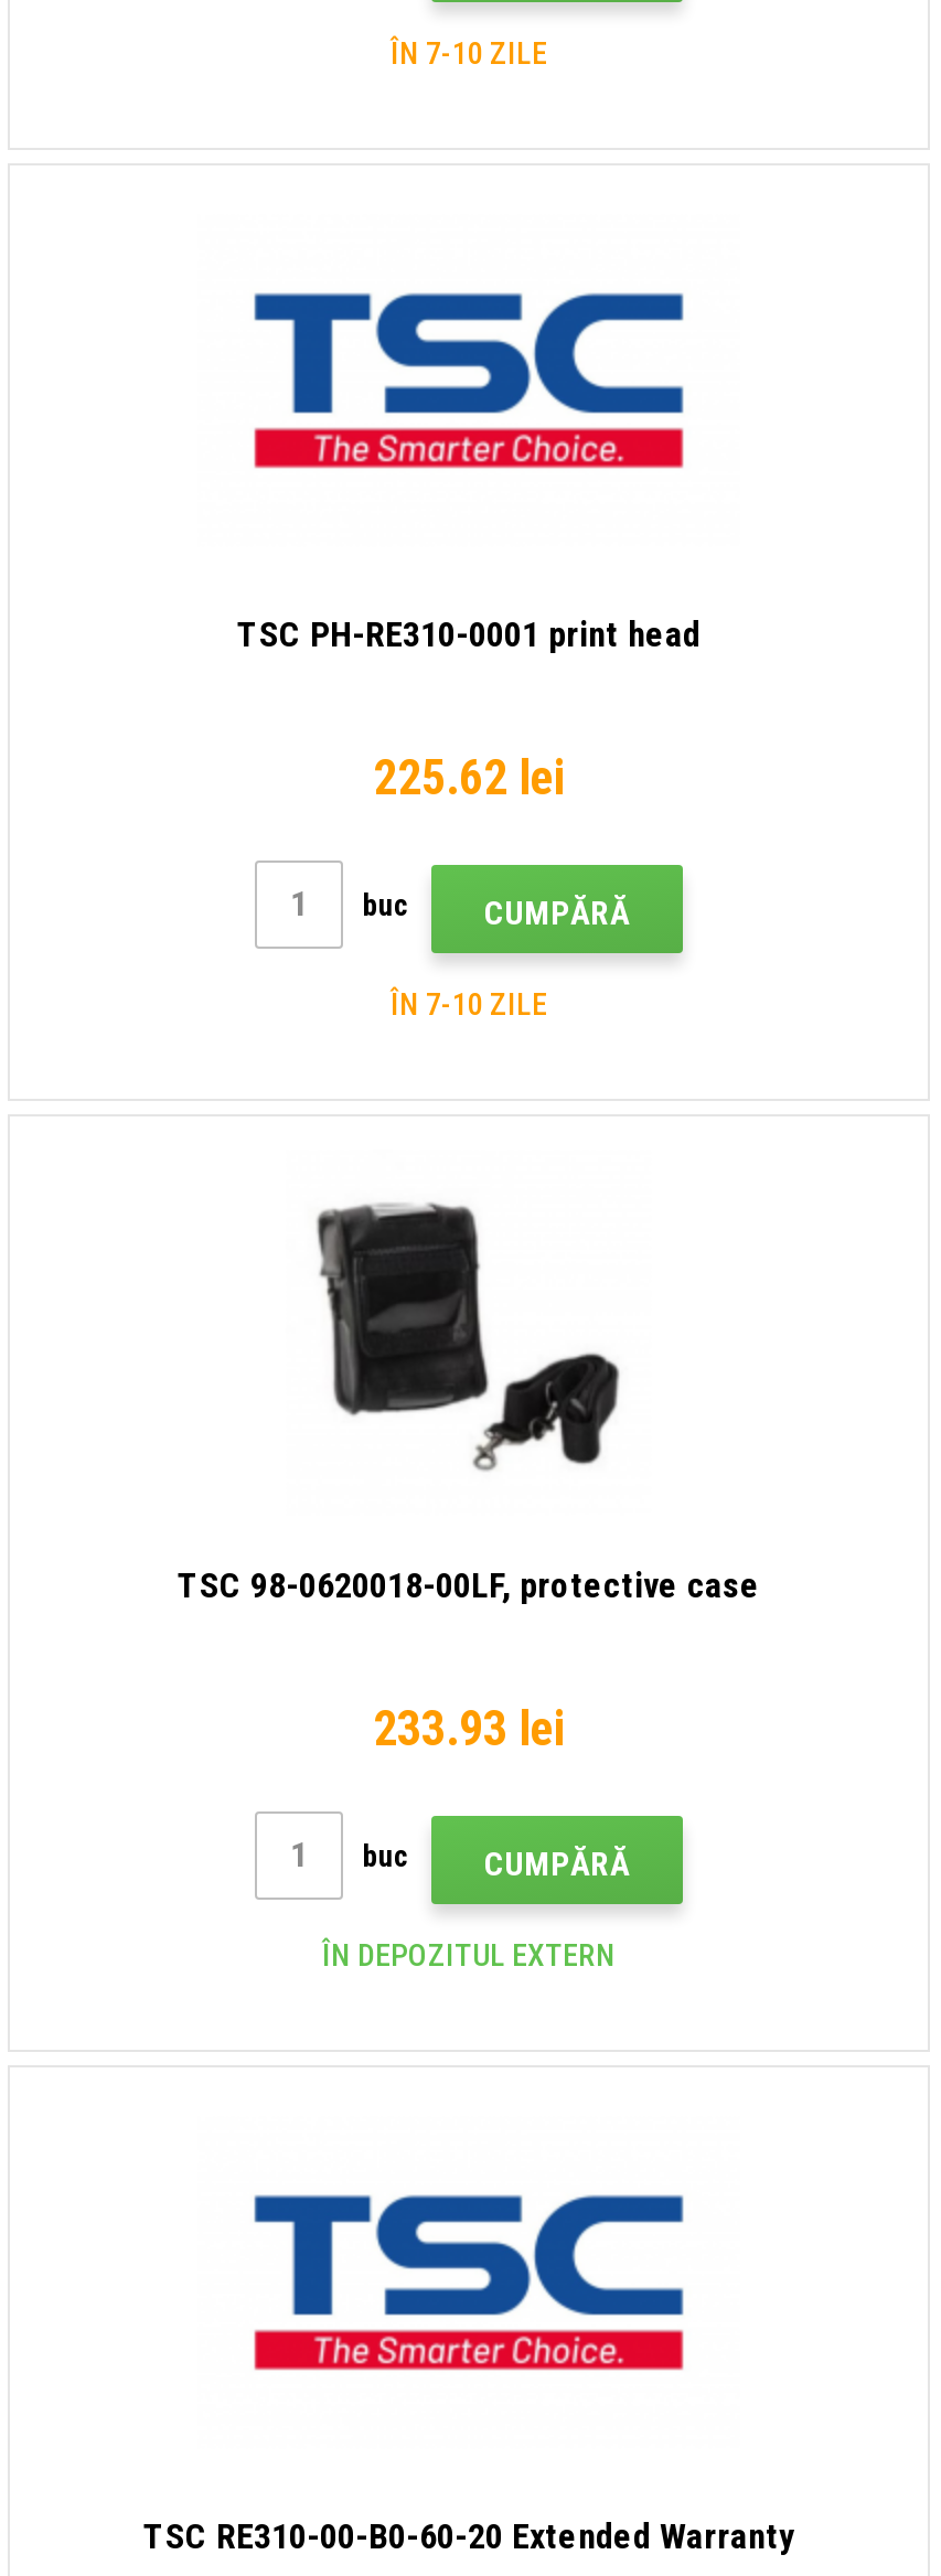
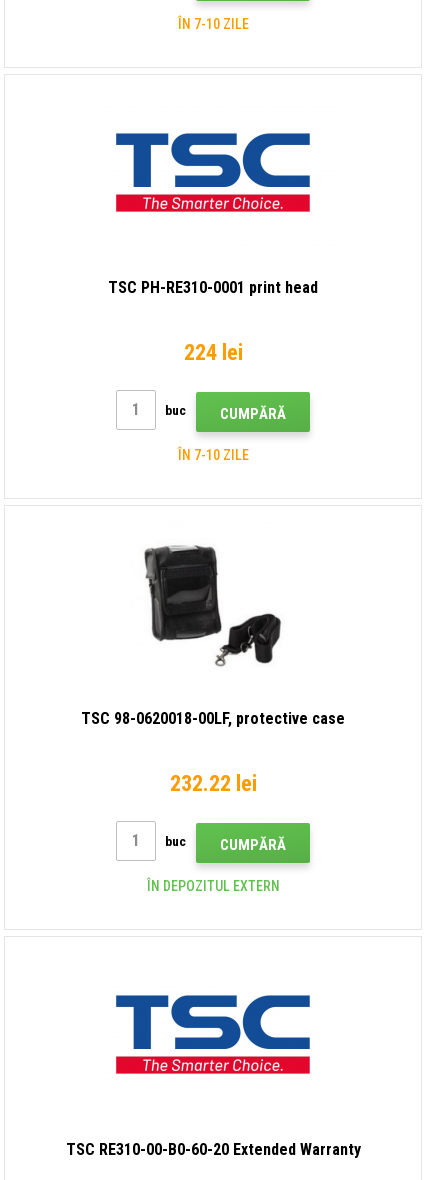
- 225.62 lei
+ 224 lei

- 233.93 lei
+ 232.22 lei
